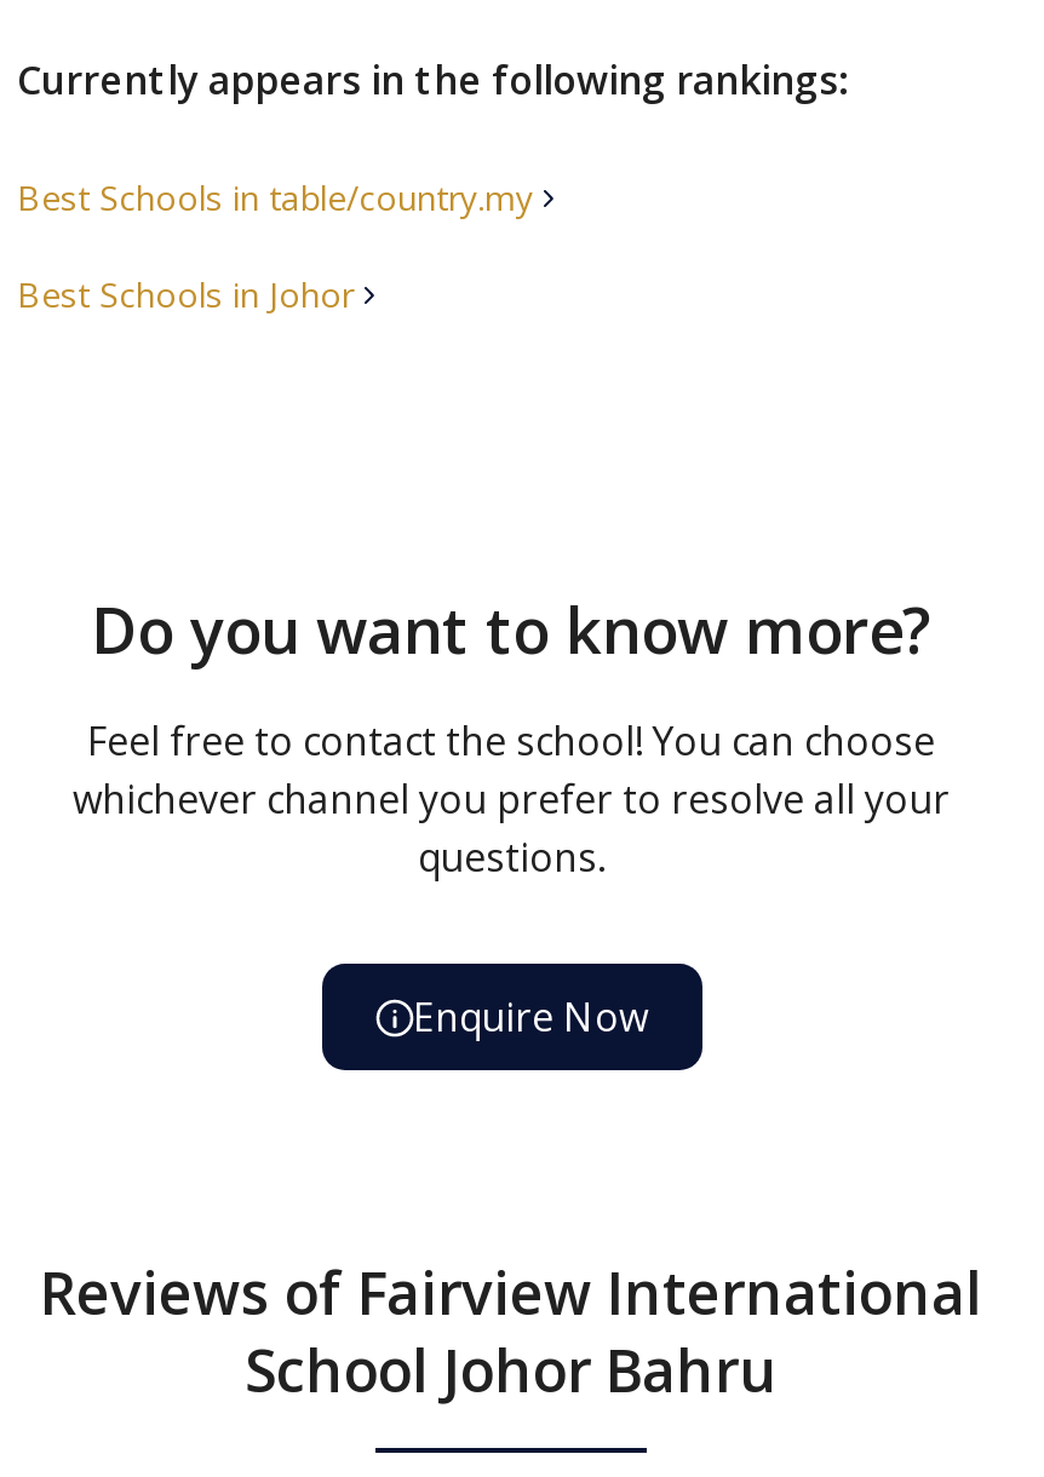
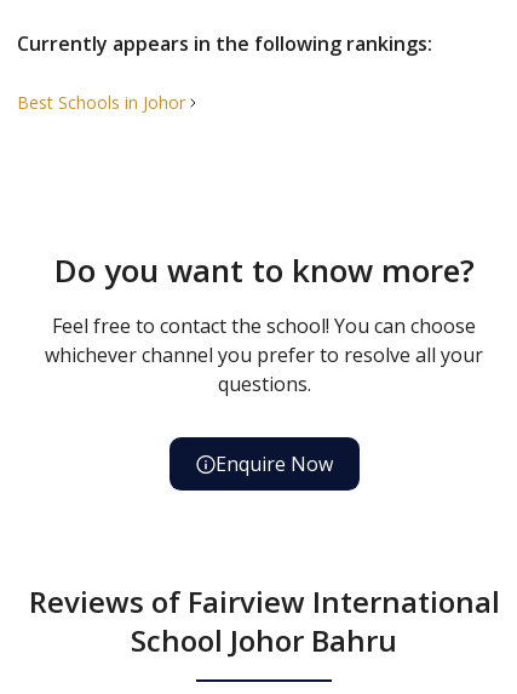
- Best Schools in table/country.my
